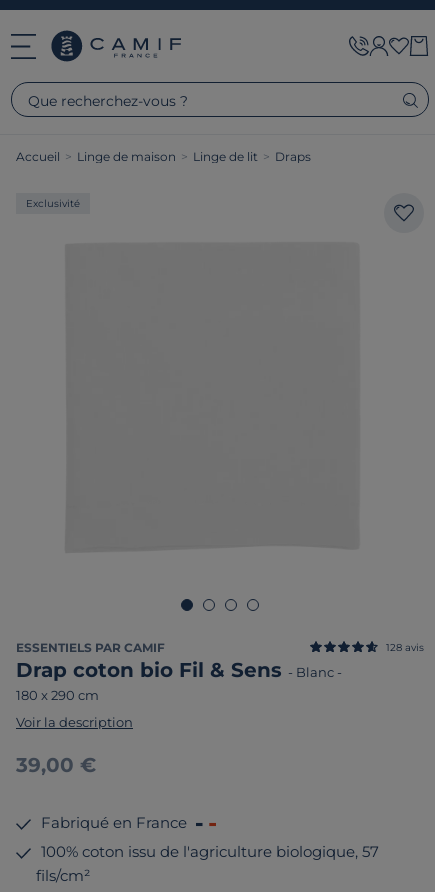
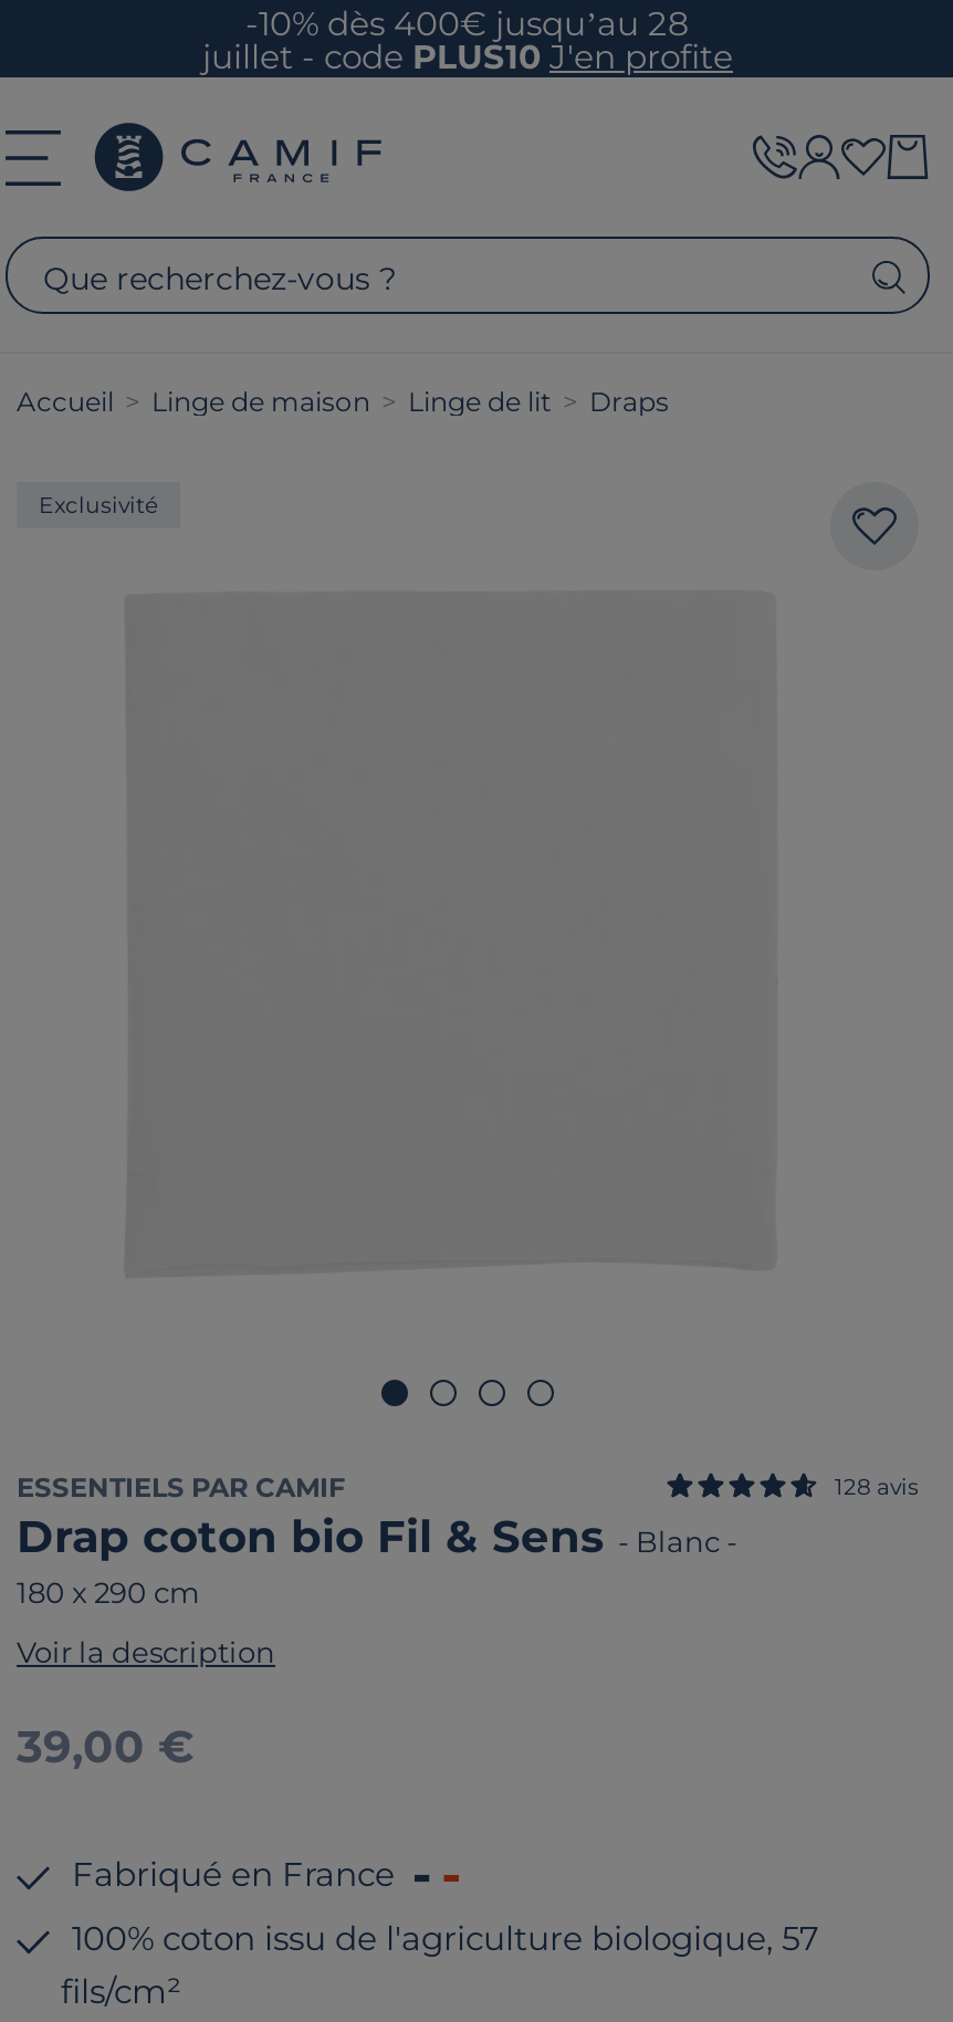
+ -10% dès 400€ jusqu’au 28
+ juillet - codePLUS10 J'en profite
